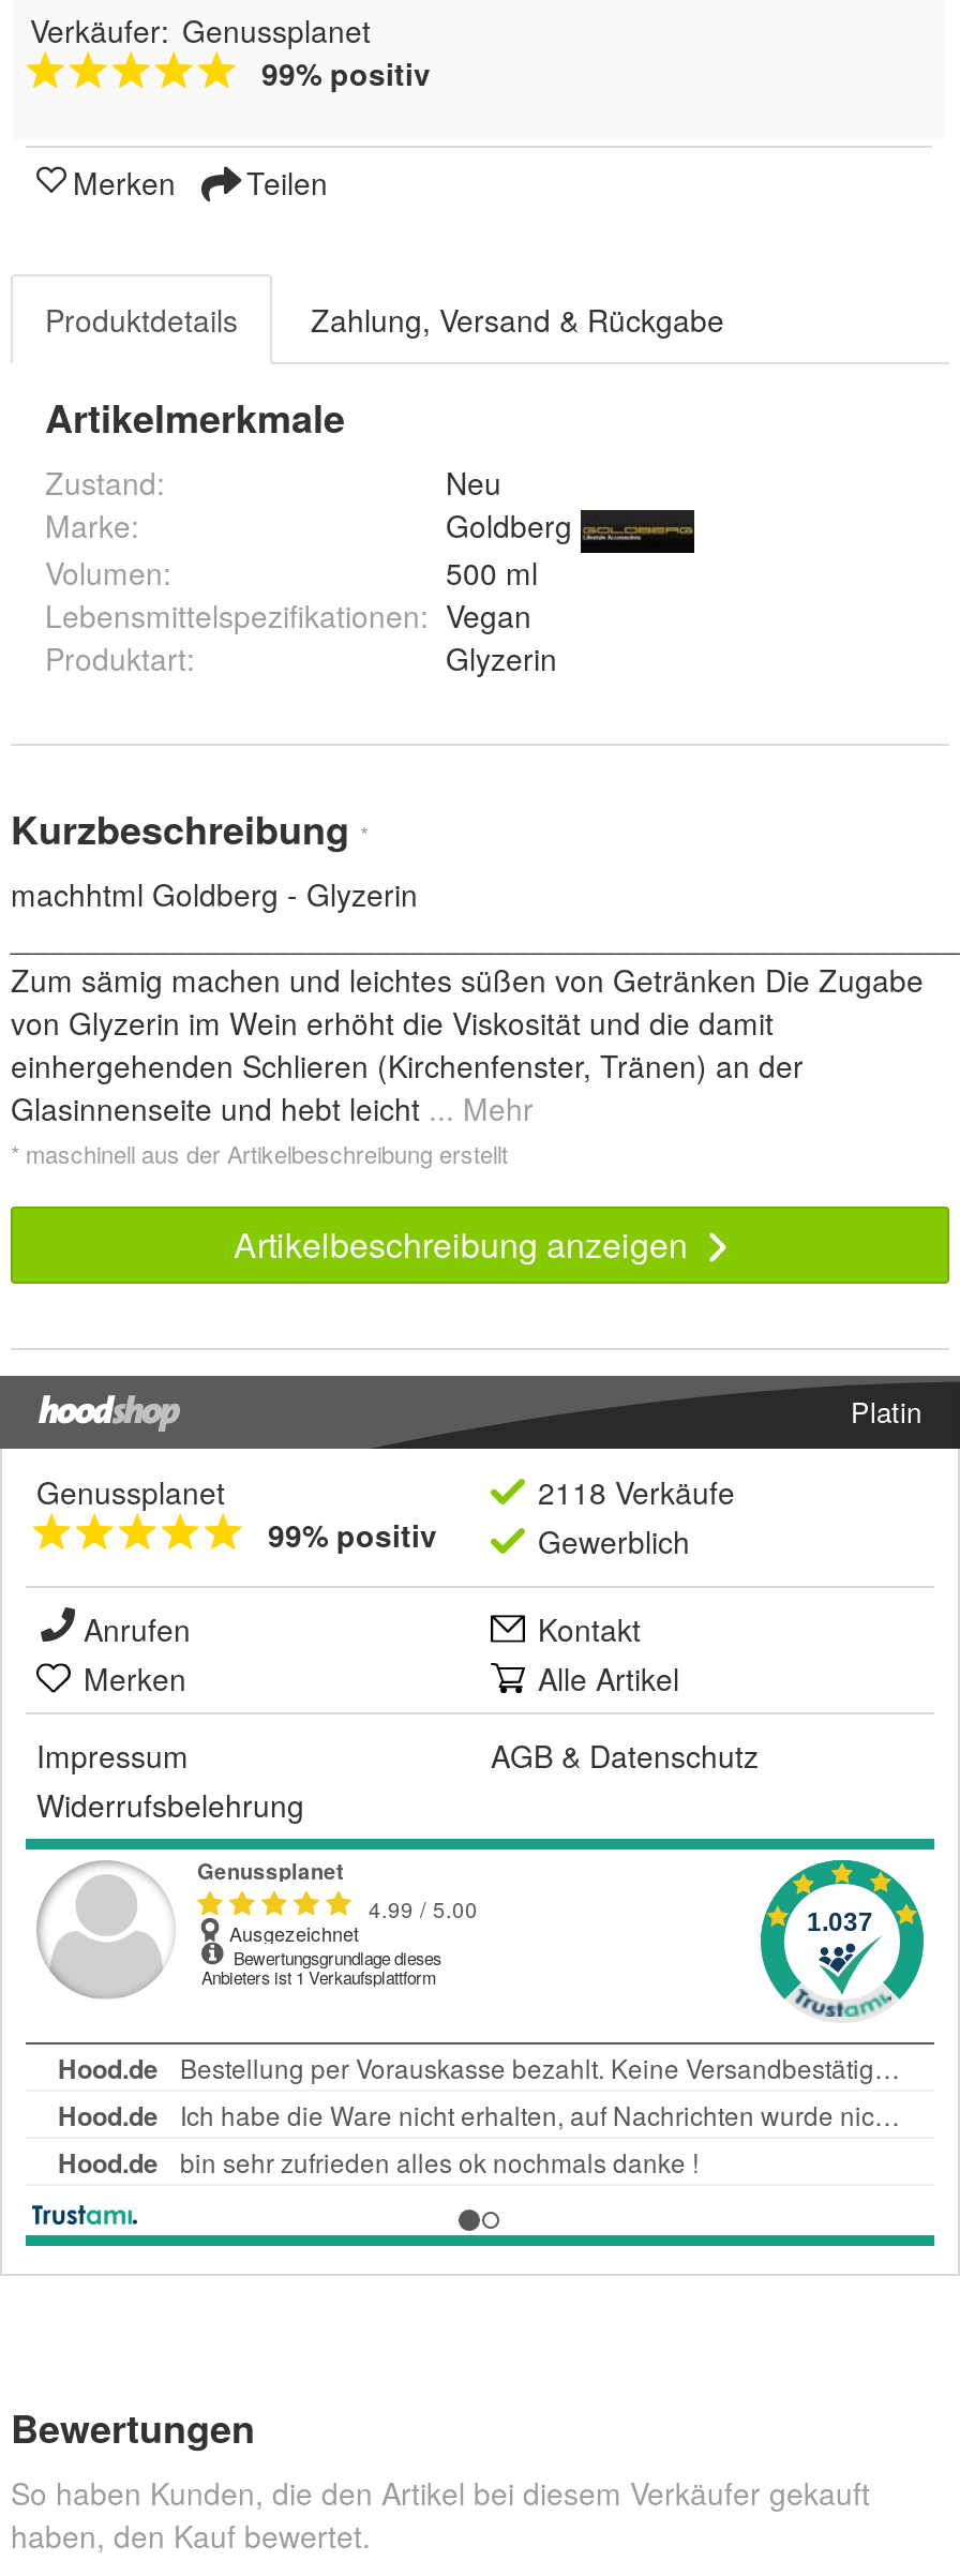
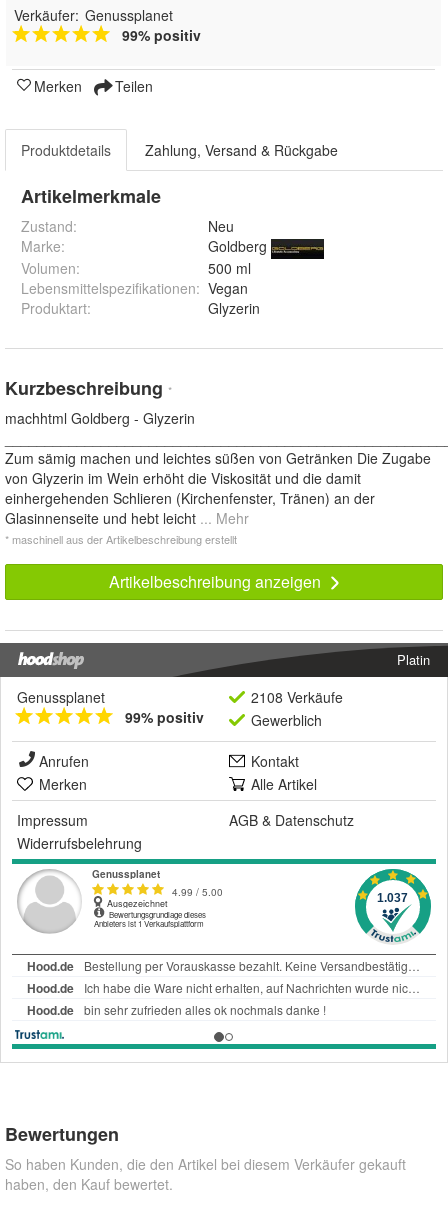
- 2118 Verkäufe
+ 2108 Verkäufe
